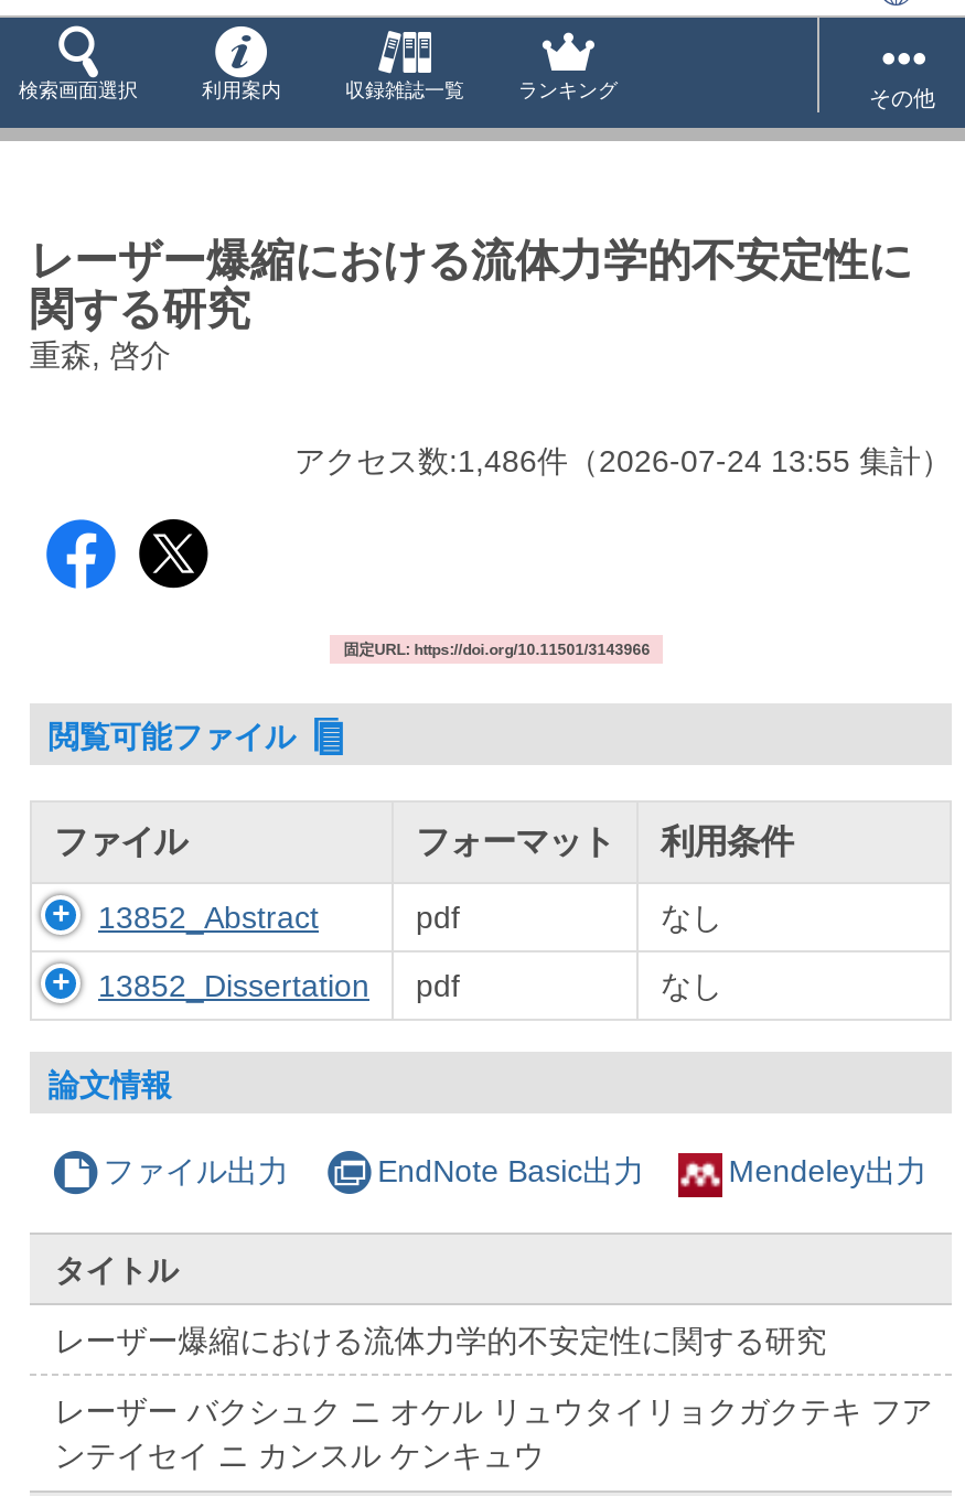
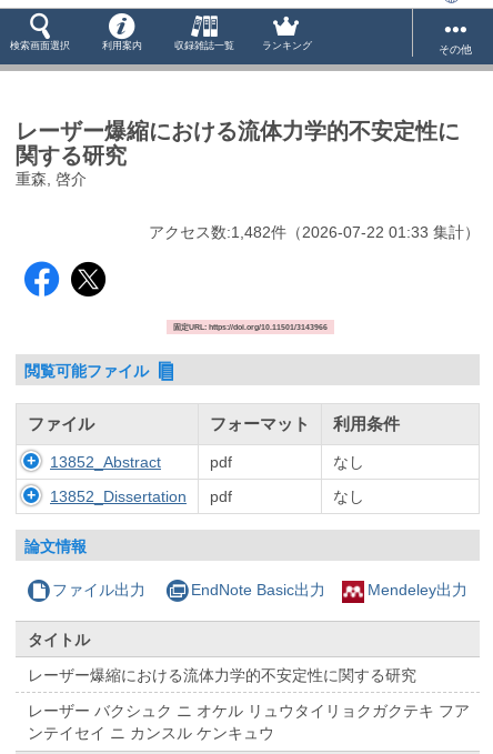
- アクセス数:1,486件（2026-07-24 13:55 集計）
+ アクセス数:1,482件（2026-07-22 01:33 集計）
